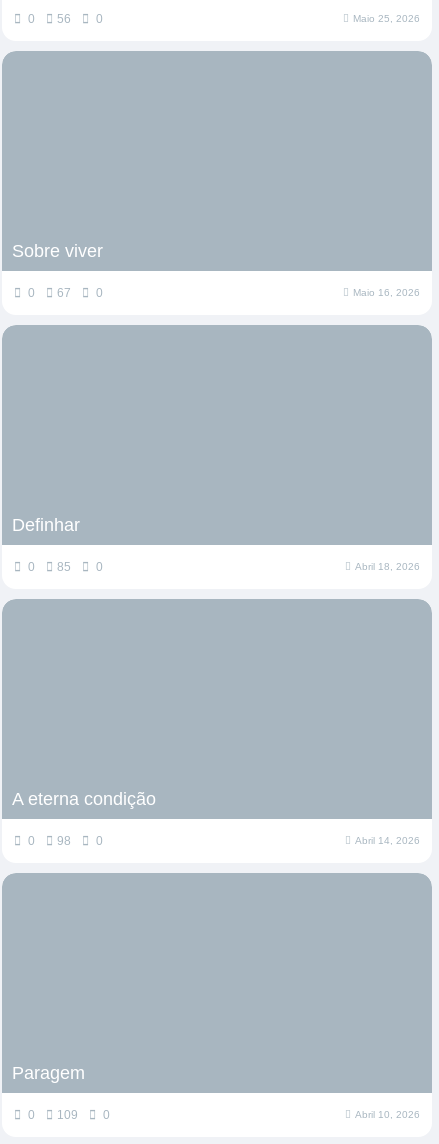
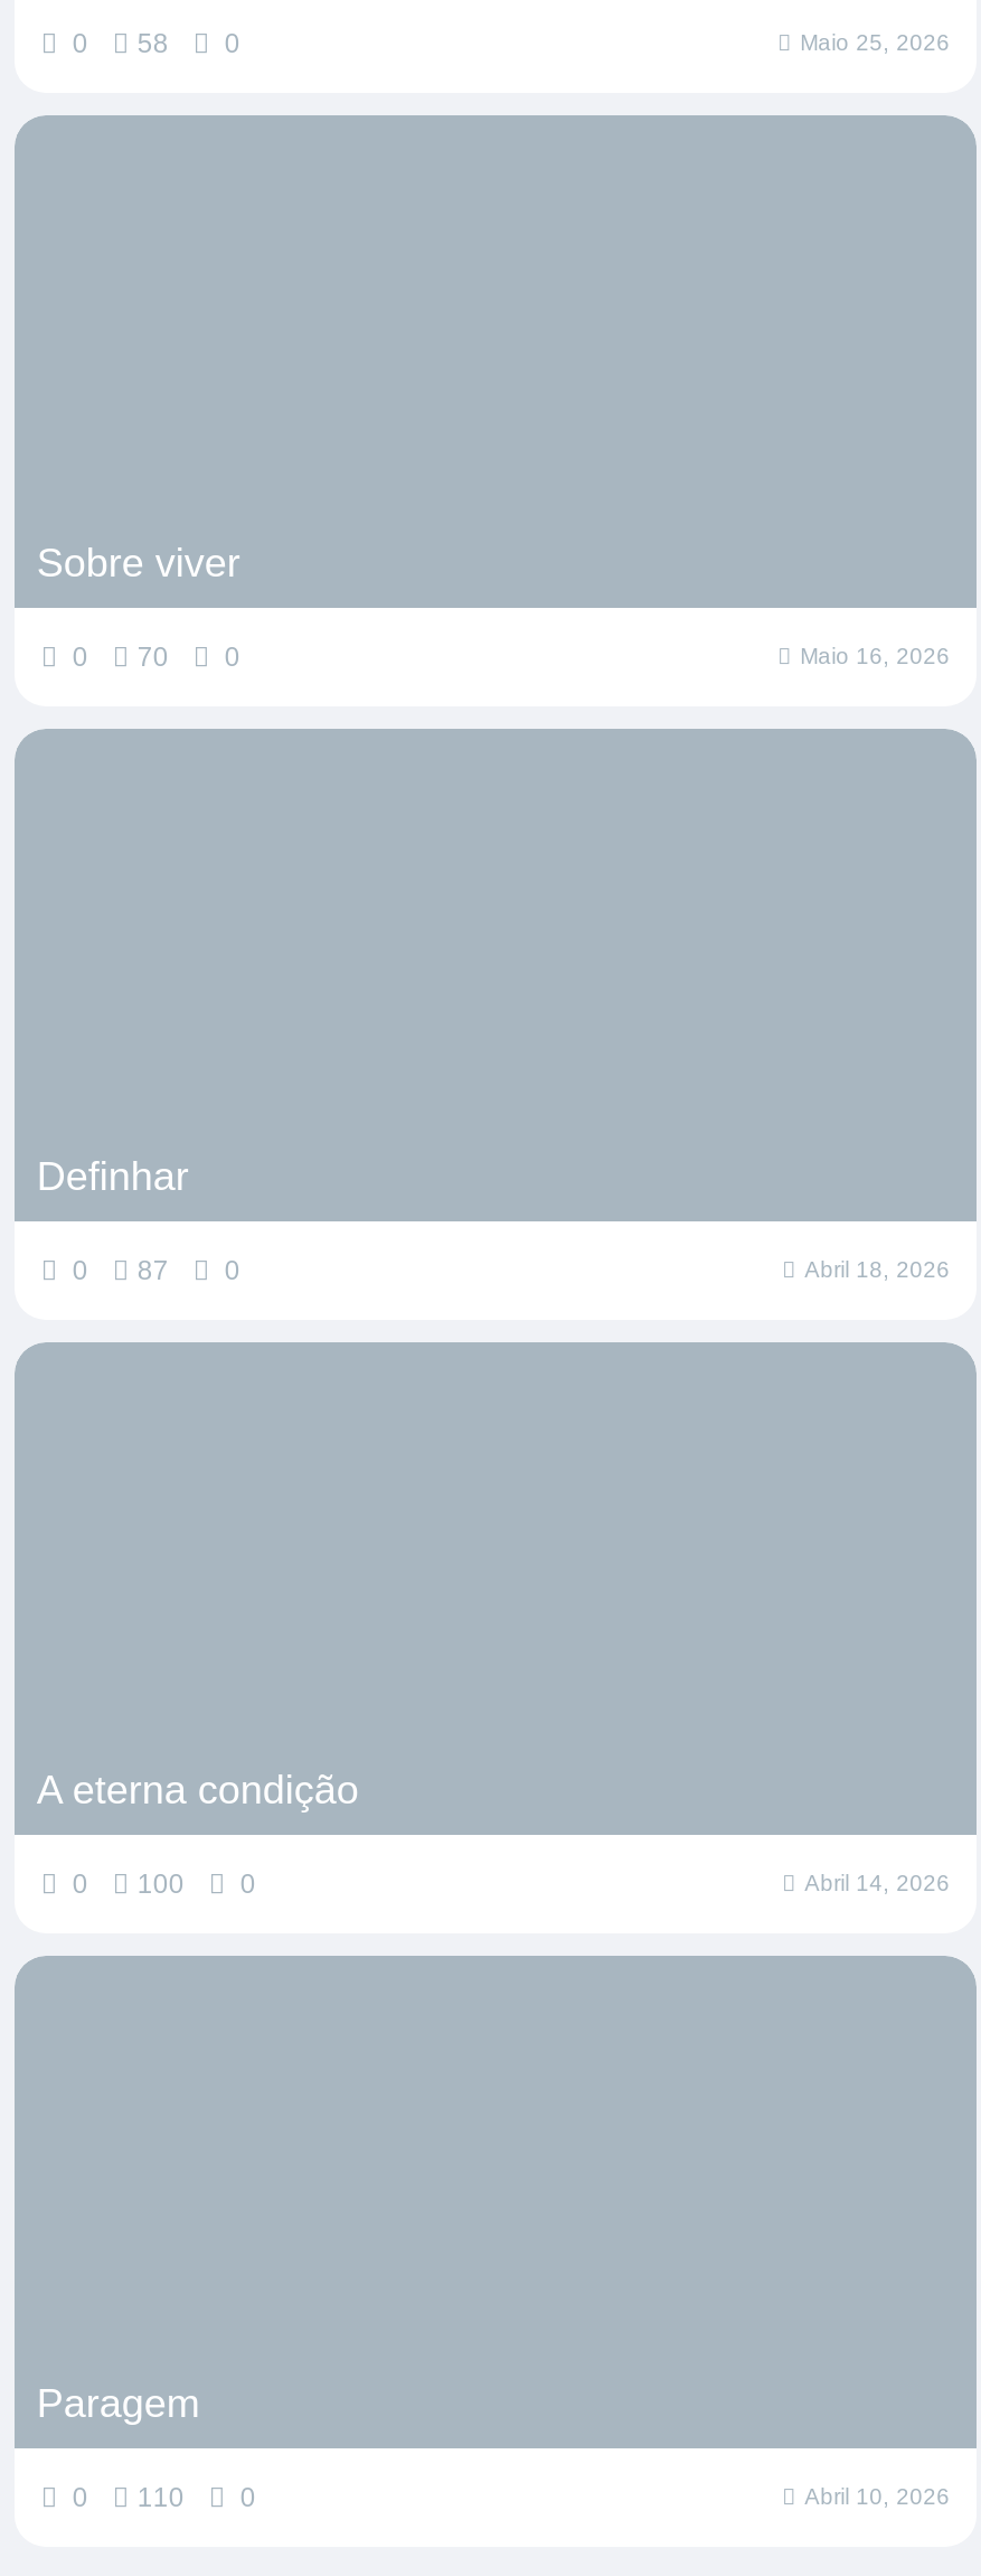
- 0 56 0
+ 0 58 0

- 0 67 0
+ 0 70 0

- 0 85 0
+ 0 87 0

- 0 98 0
+ 0 100 0

- 0 109 0
+ 0 110 0
